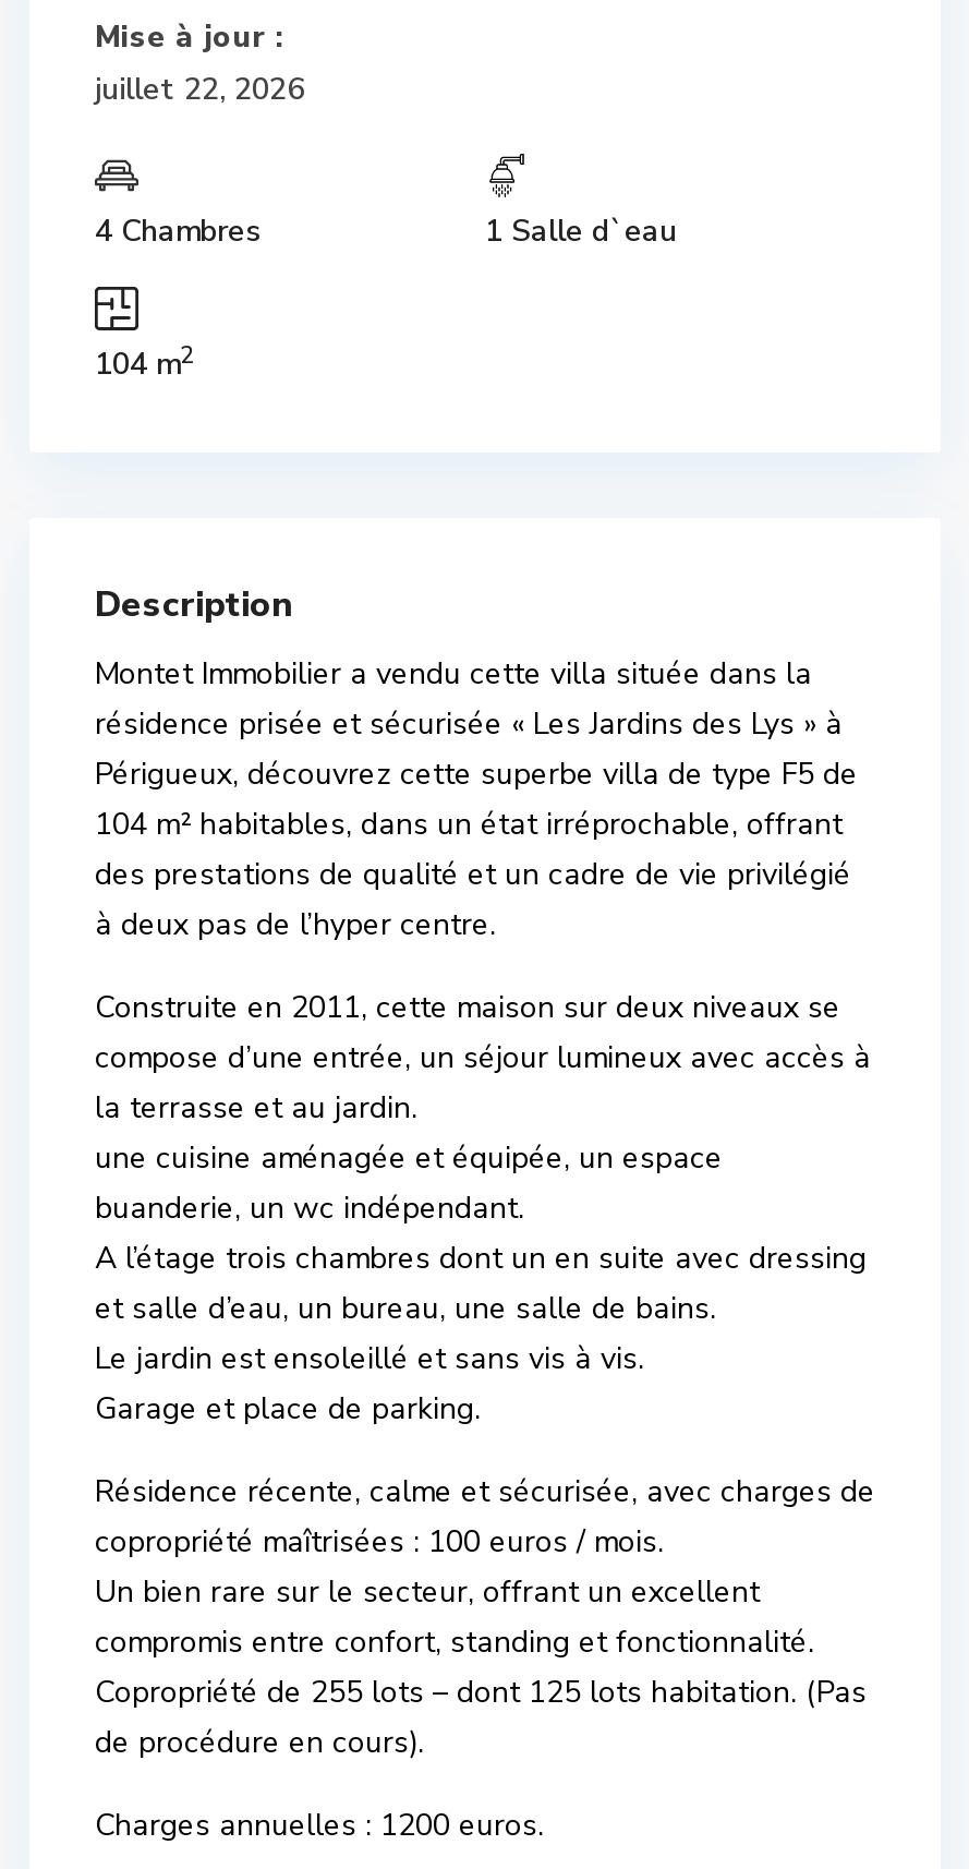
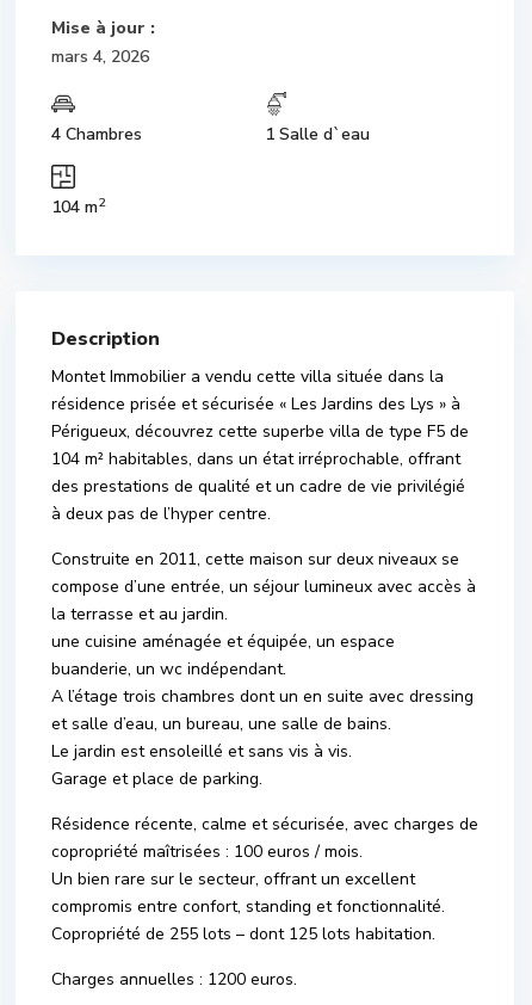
- juillet 22, 2026
+ mars 4, 2026

- Copropriété de 255 lots – dont 125 lots habitation. (Pas
- de procédure en cours).
+ Copropriété de 255 lots – dont 125 lots habitation.
